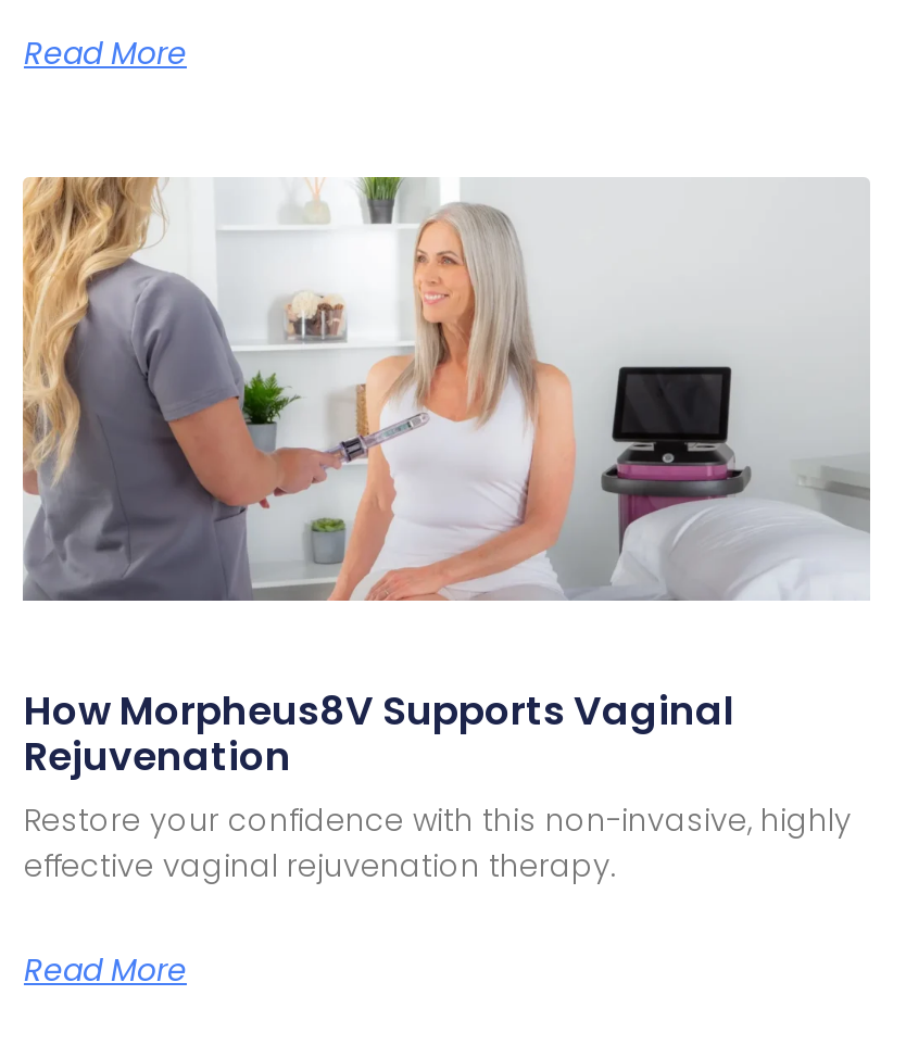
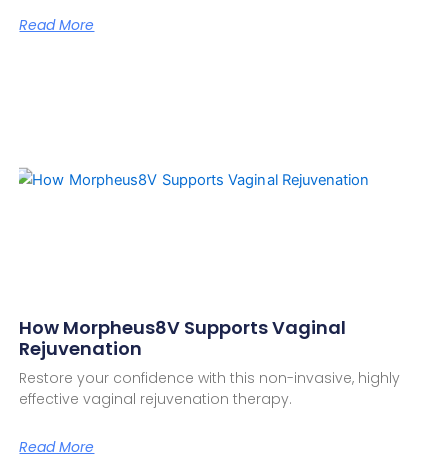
- [image]
